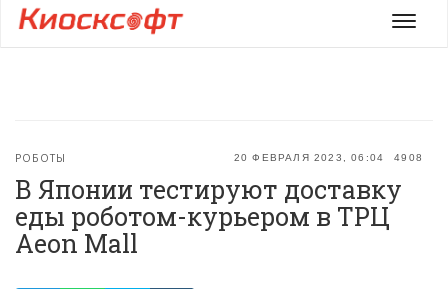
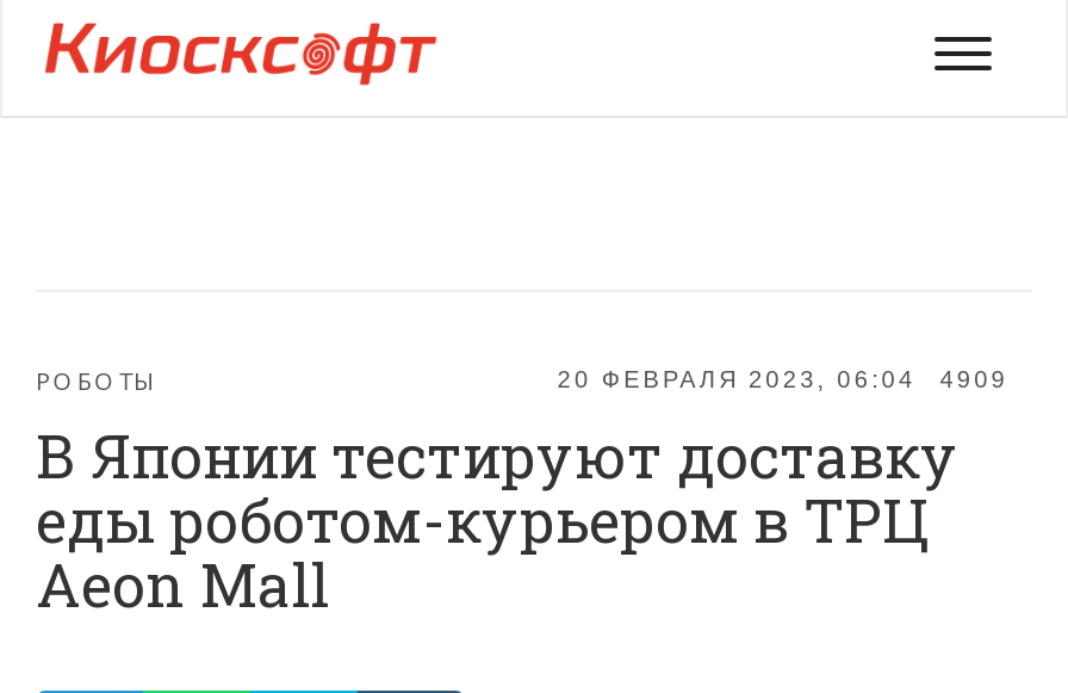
- 20 ФЕВРАЛЯ 2023, 06:04 4908
+ 20 ФЕВРАЛЯ 2023, 06:04 4909
